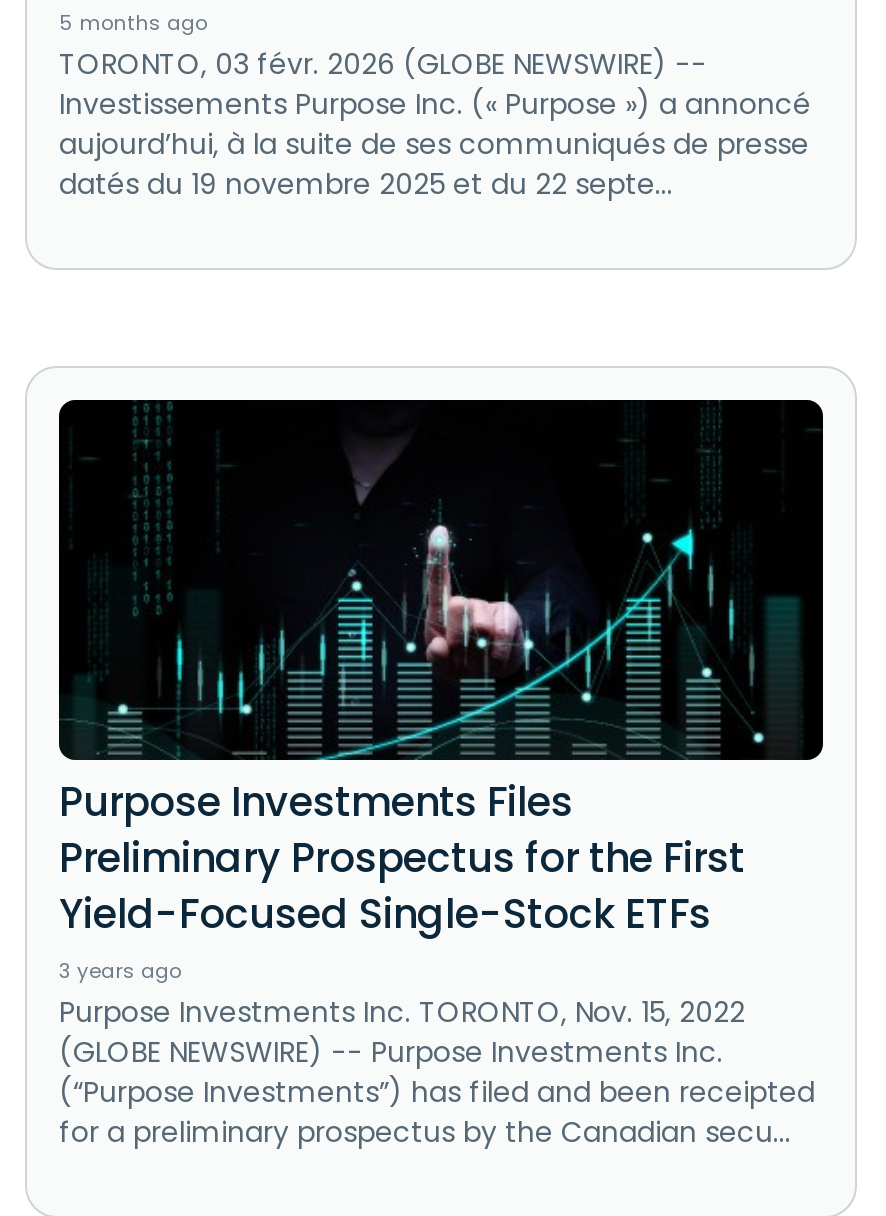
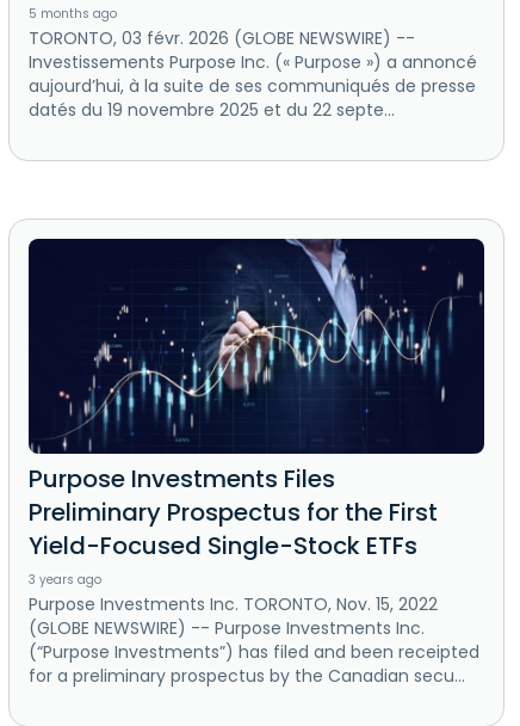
- [image]
+ [image]
